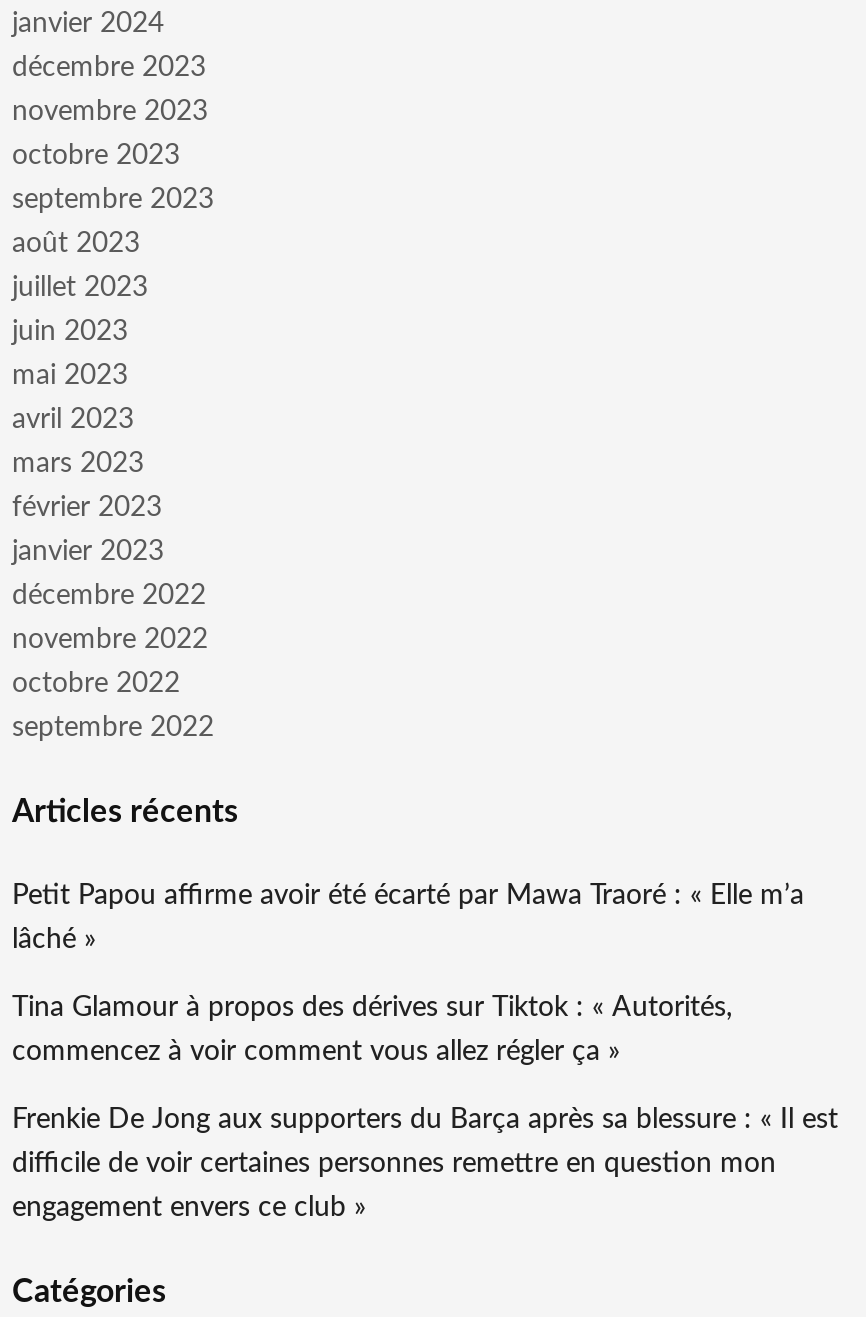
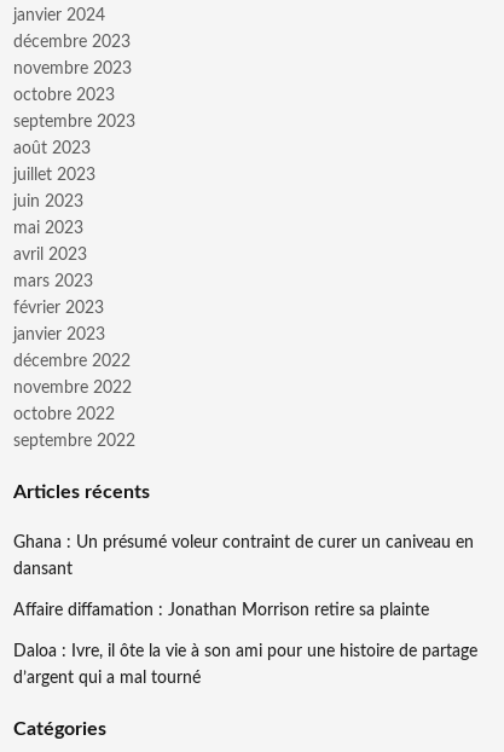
- Petit Papou affirme avoir été écarté par Mawa Traoré : « Elle m’a
- lâché »
- Tina Glamour à propos des dérives sur Tiktok : « Autorités,
- commencez à voir comment vous allez régler ça »
- Frenkie De Jong aux supporters du Barça après sa blessure : « Il est
- difficile de voir certaines personnes remettre en question mon
- engagement envers ce club »
+ Ghana : Un présumé voleur contraint de curer un caniveau en
+ dansant
+ Affaire diffamation : Jonathan Morrison retire sa plainte
+ Daloa : Ivre, il ôte la vie à son ami pour une histoire de partage
+ d’argent qui a mal tourné
